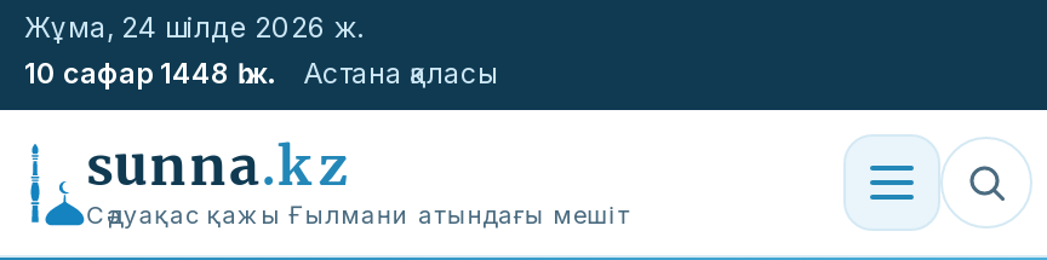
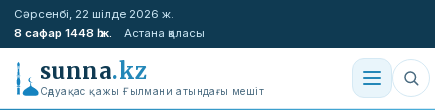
- Жұма, 24 шілде 2026 ж.
+ Сәрсенбі, 22 шілде 2026 ж.

- 10 сафар 1448 һ.ж. Астана қаласы
+ 8 сафар 1448 һ.ж. Астана қаласы
